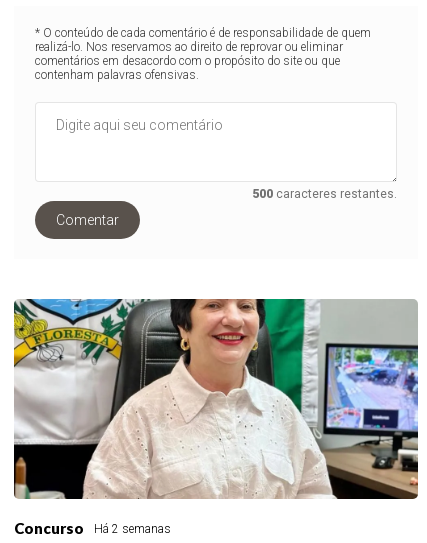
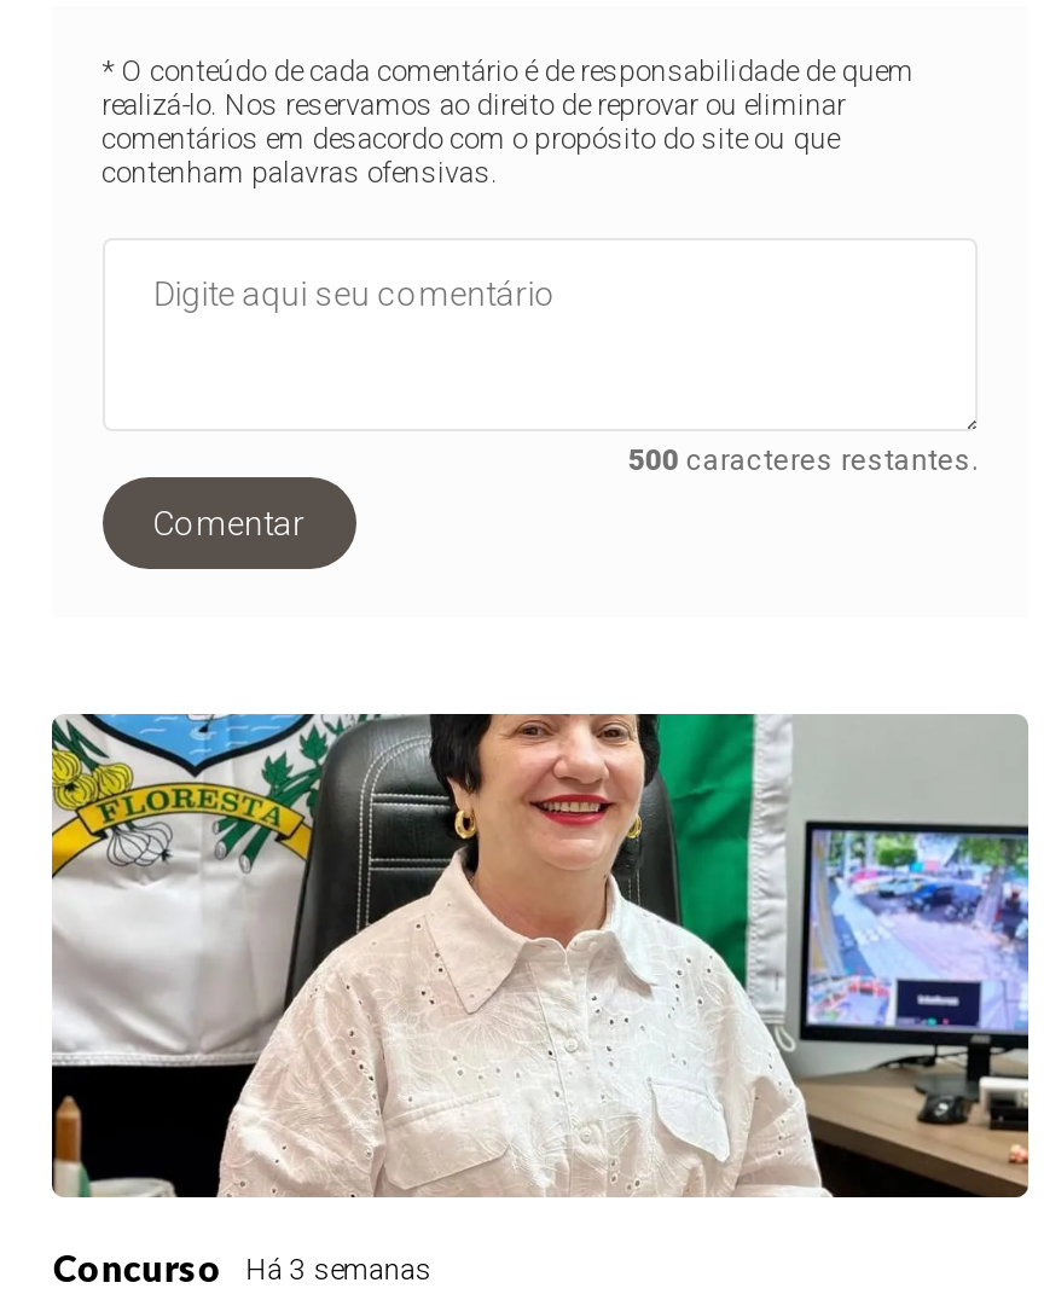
- Concurso Há 2 semanas
+ Concurso Há 3 semanas
